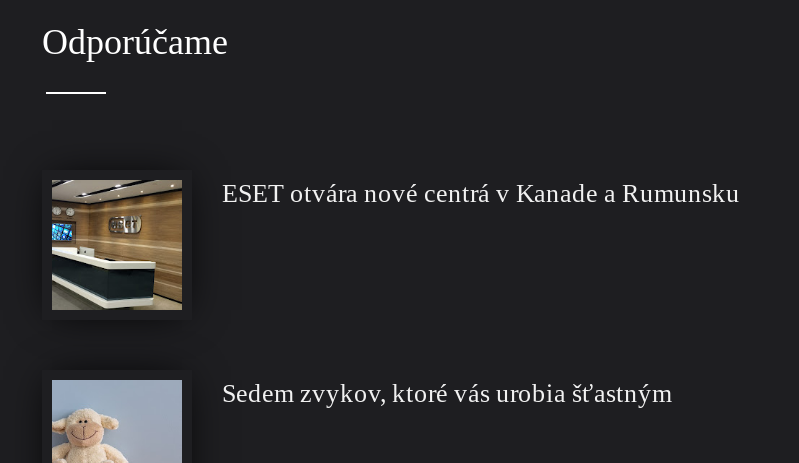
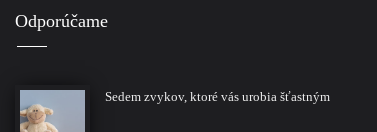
- [image]
- ESET otvára nové centrá v Kanade a Rumunsku
